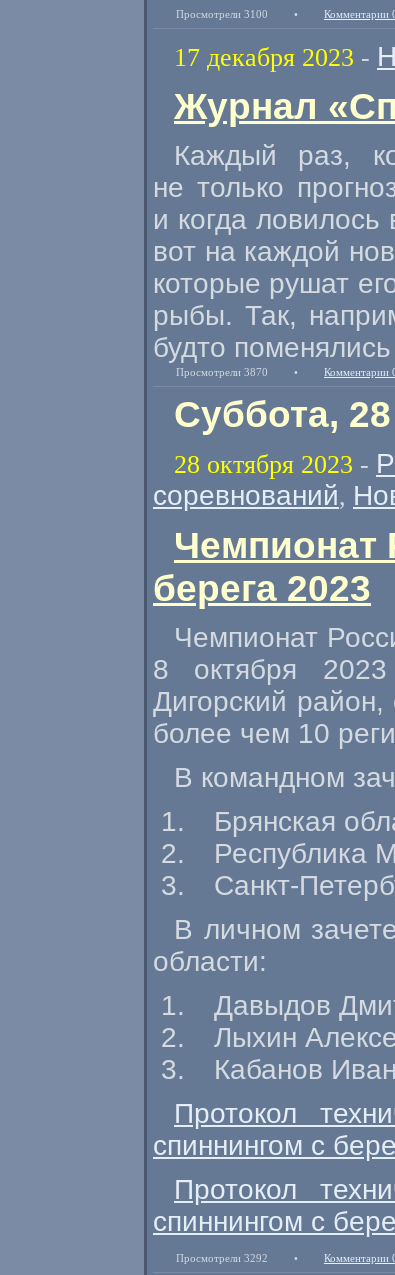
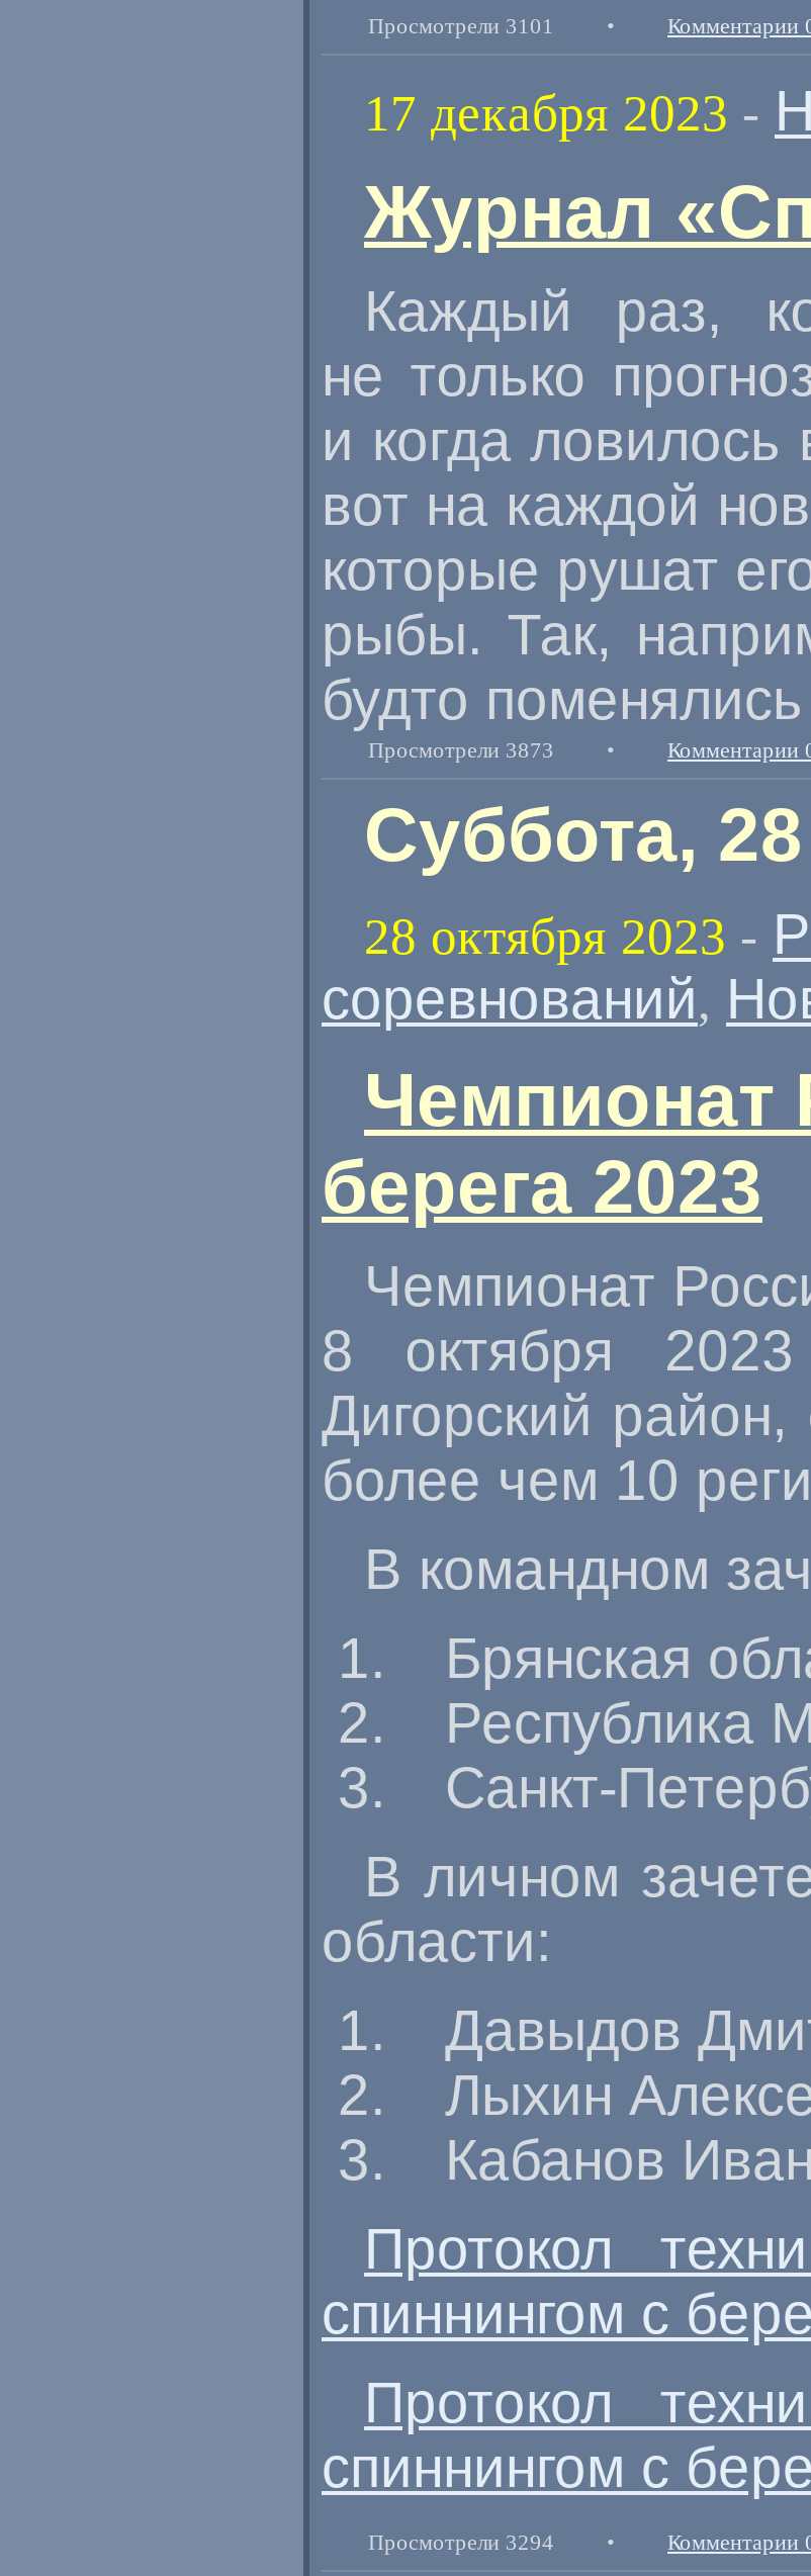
- Просмотрели 3100
+ Просмотрели 3101

- Просмотрели 3870
+ Просмотрели 3873

- Просмотрели 3292
+ Просмотрели 3294
